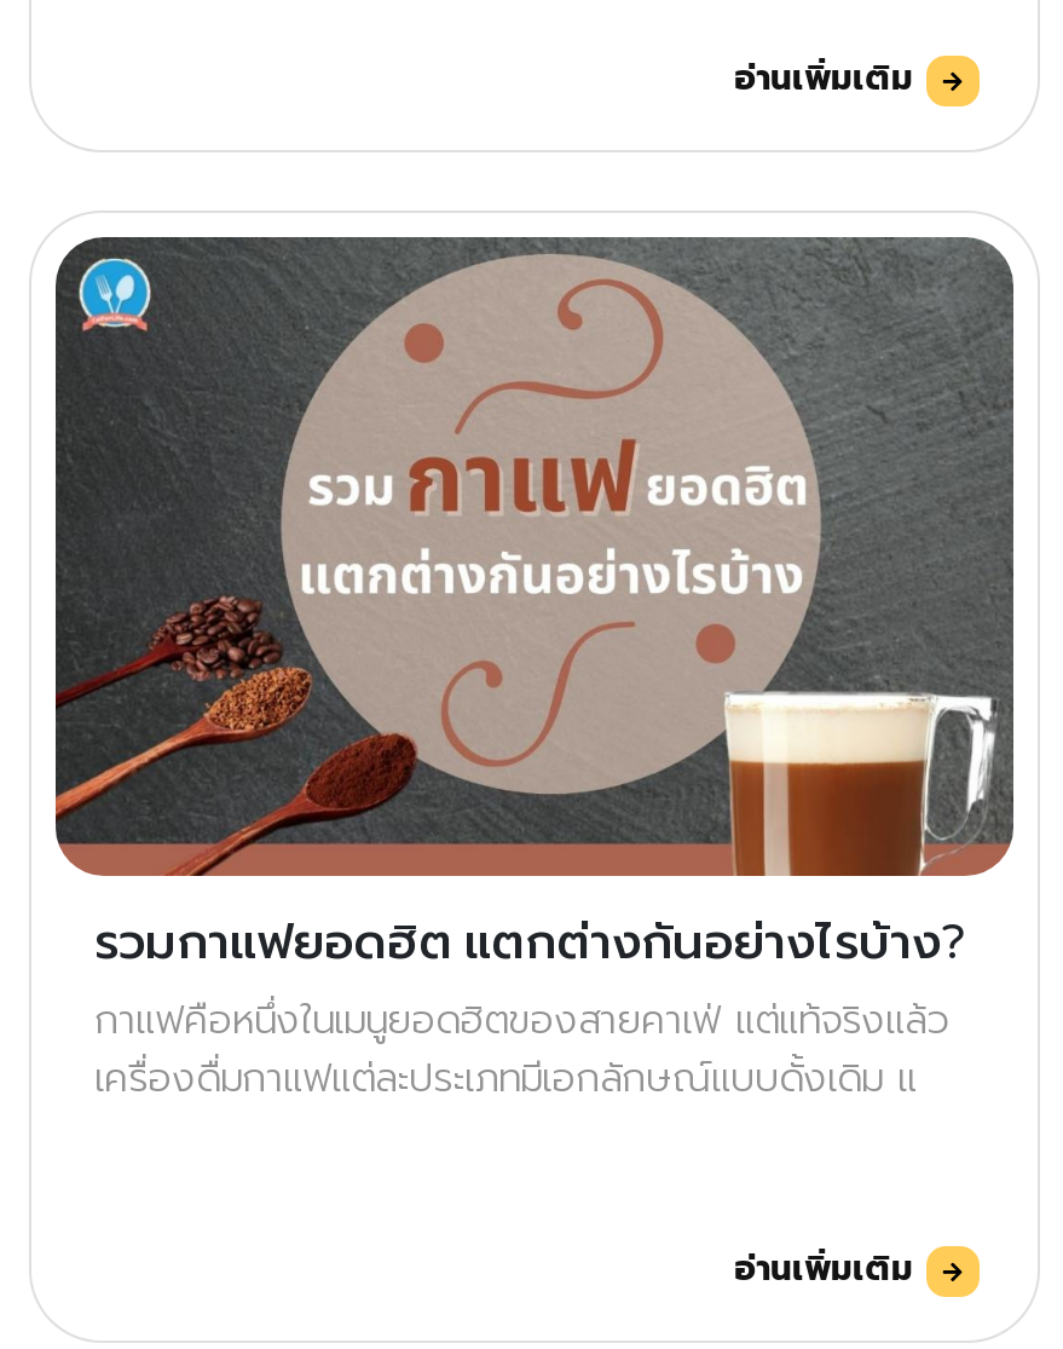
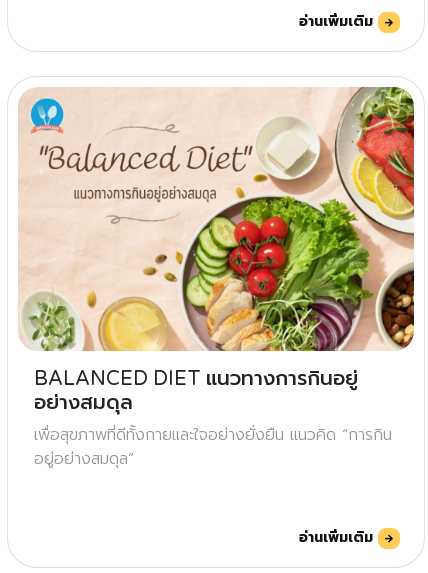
- [image]
- รวมกาแฟยอดฮิต แตกต่างกันอย่างไรบ้าง?
- กาแฟคือหนึ่งในเมนูยอดฮิตของสายคาเฟ่ แต่แท้จริงแล้ว
- เครื่องดื่มกาแฟแต่ละประเภทมีเอกลักษณ์แบบดั้งเดิม แ
+ [image]
+ BALANCED DIET แนวทางการกินอยู่
+ อย่างสมดุล
+ เพื่อสุขภาพที่ดีทั้งกายและใจอย่างยั่งยืน แนวคิด “การกิน
+ อยู่อย่างสมดุล”
